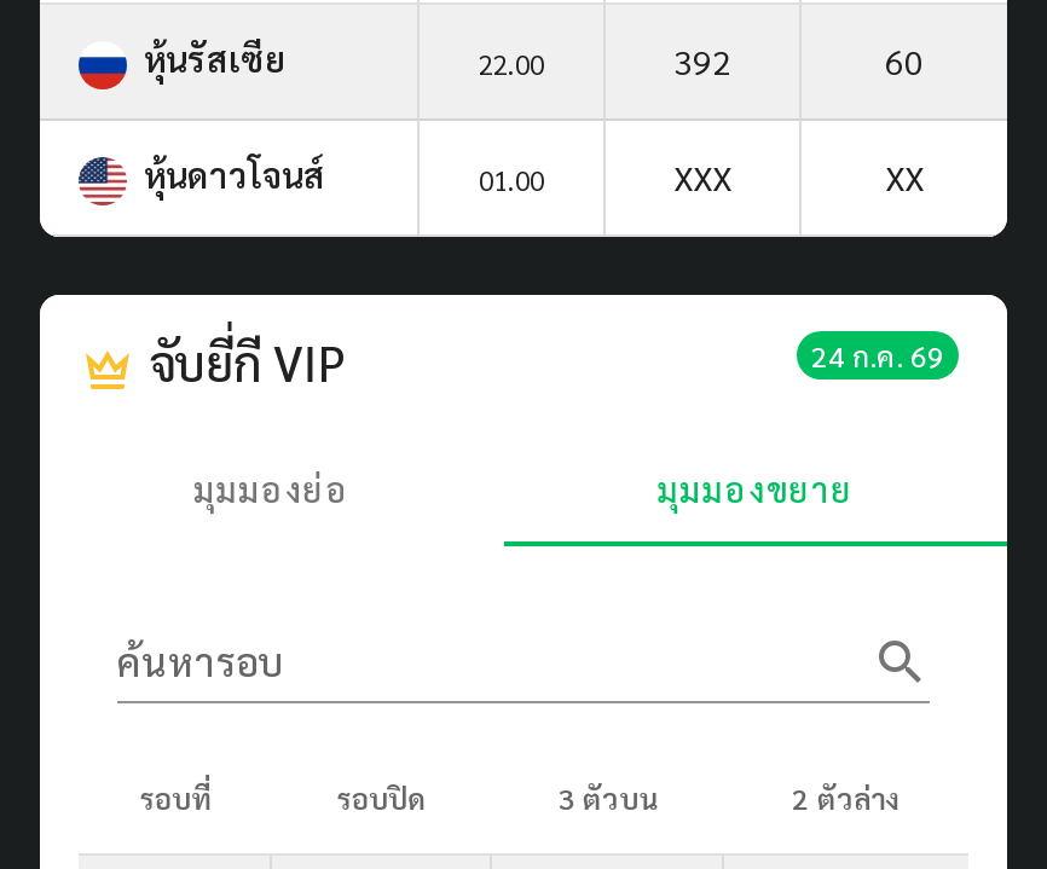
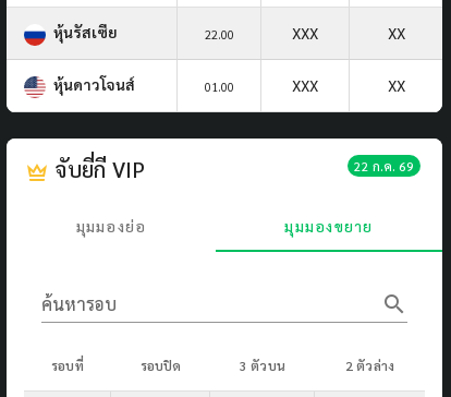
- 392
- 60
+ XXX
+ XX

- 24 ก.ค. 69
+ 22 ก.ค. 69
